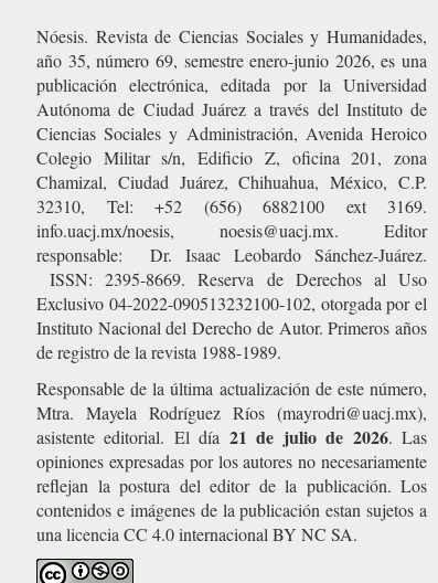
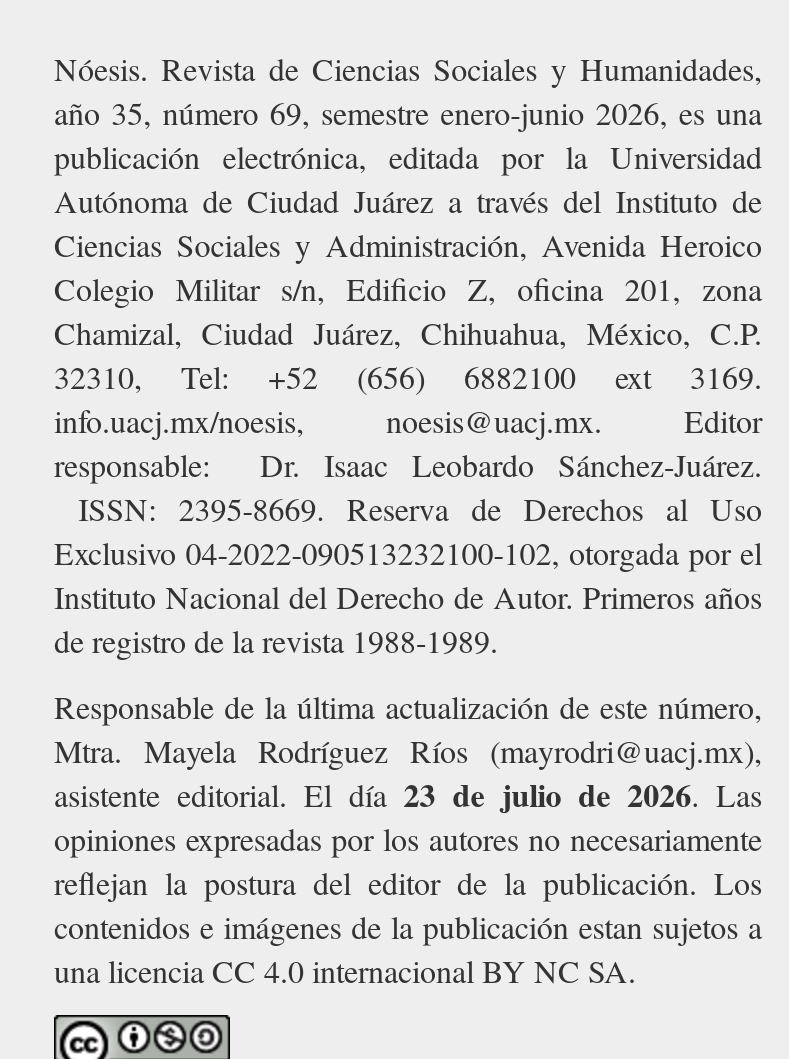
- asistente editorial. El día 21 de julio de 2026. Las
+ asistente editorial. El día 23 de julio de 2026. Las
